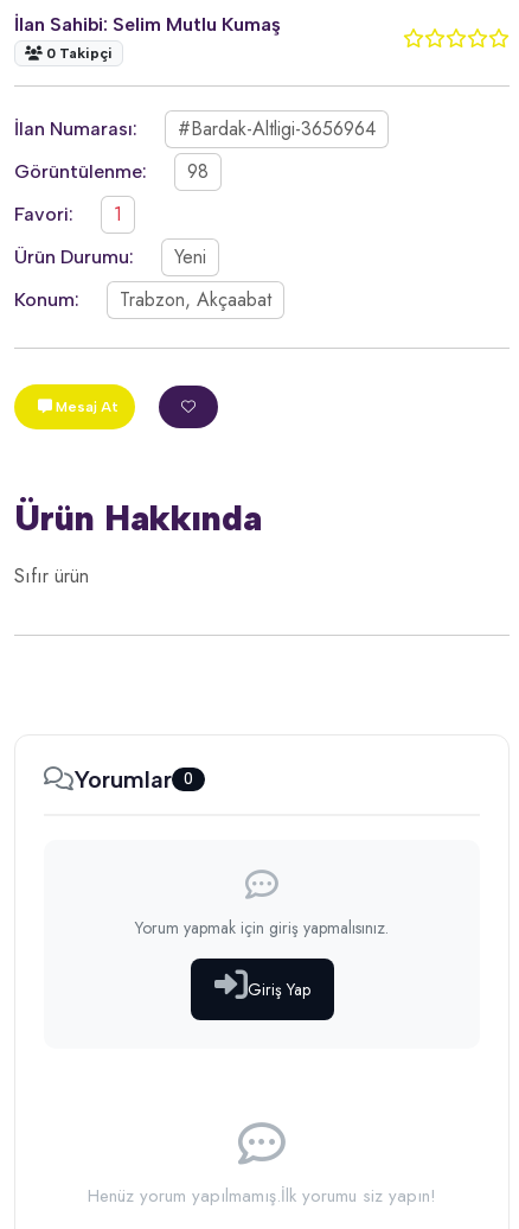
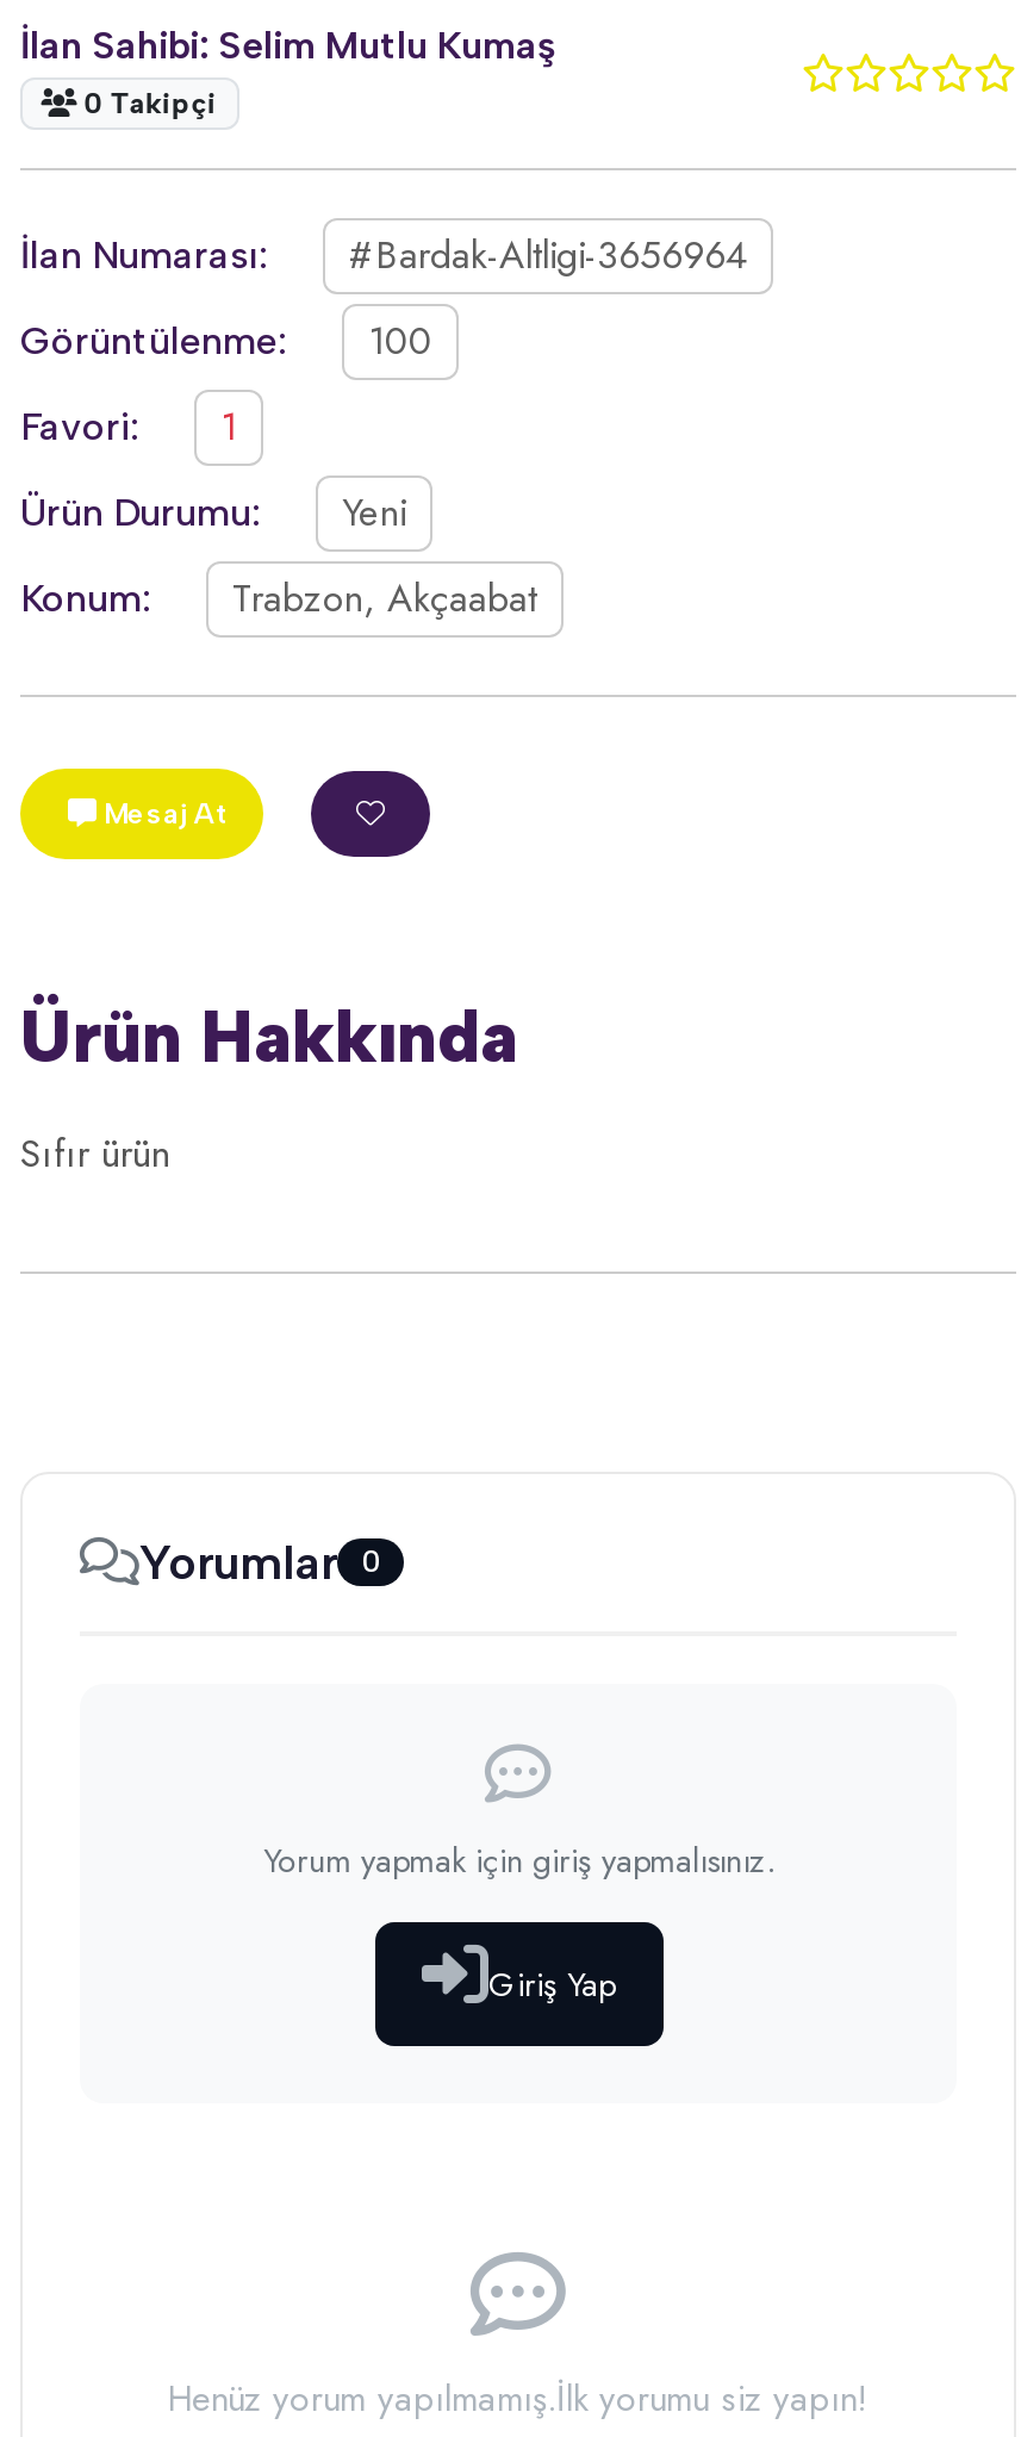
- Görüntülenme: 98
+ Görüntülenme: 100
